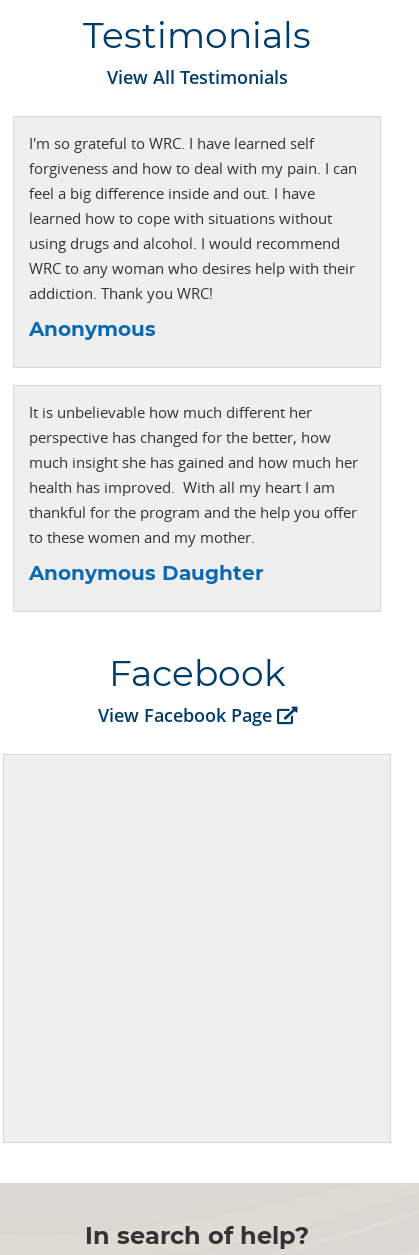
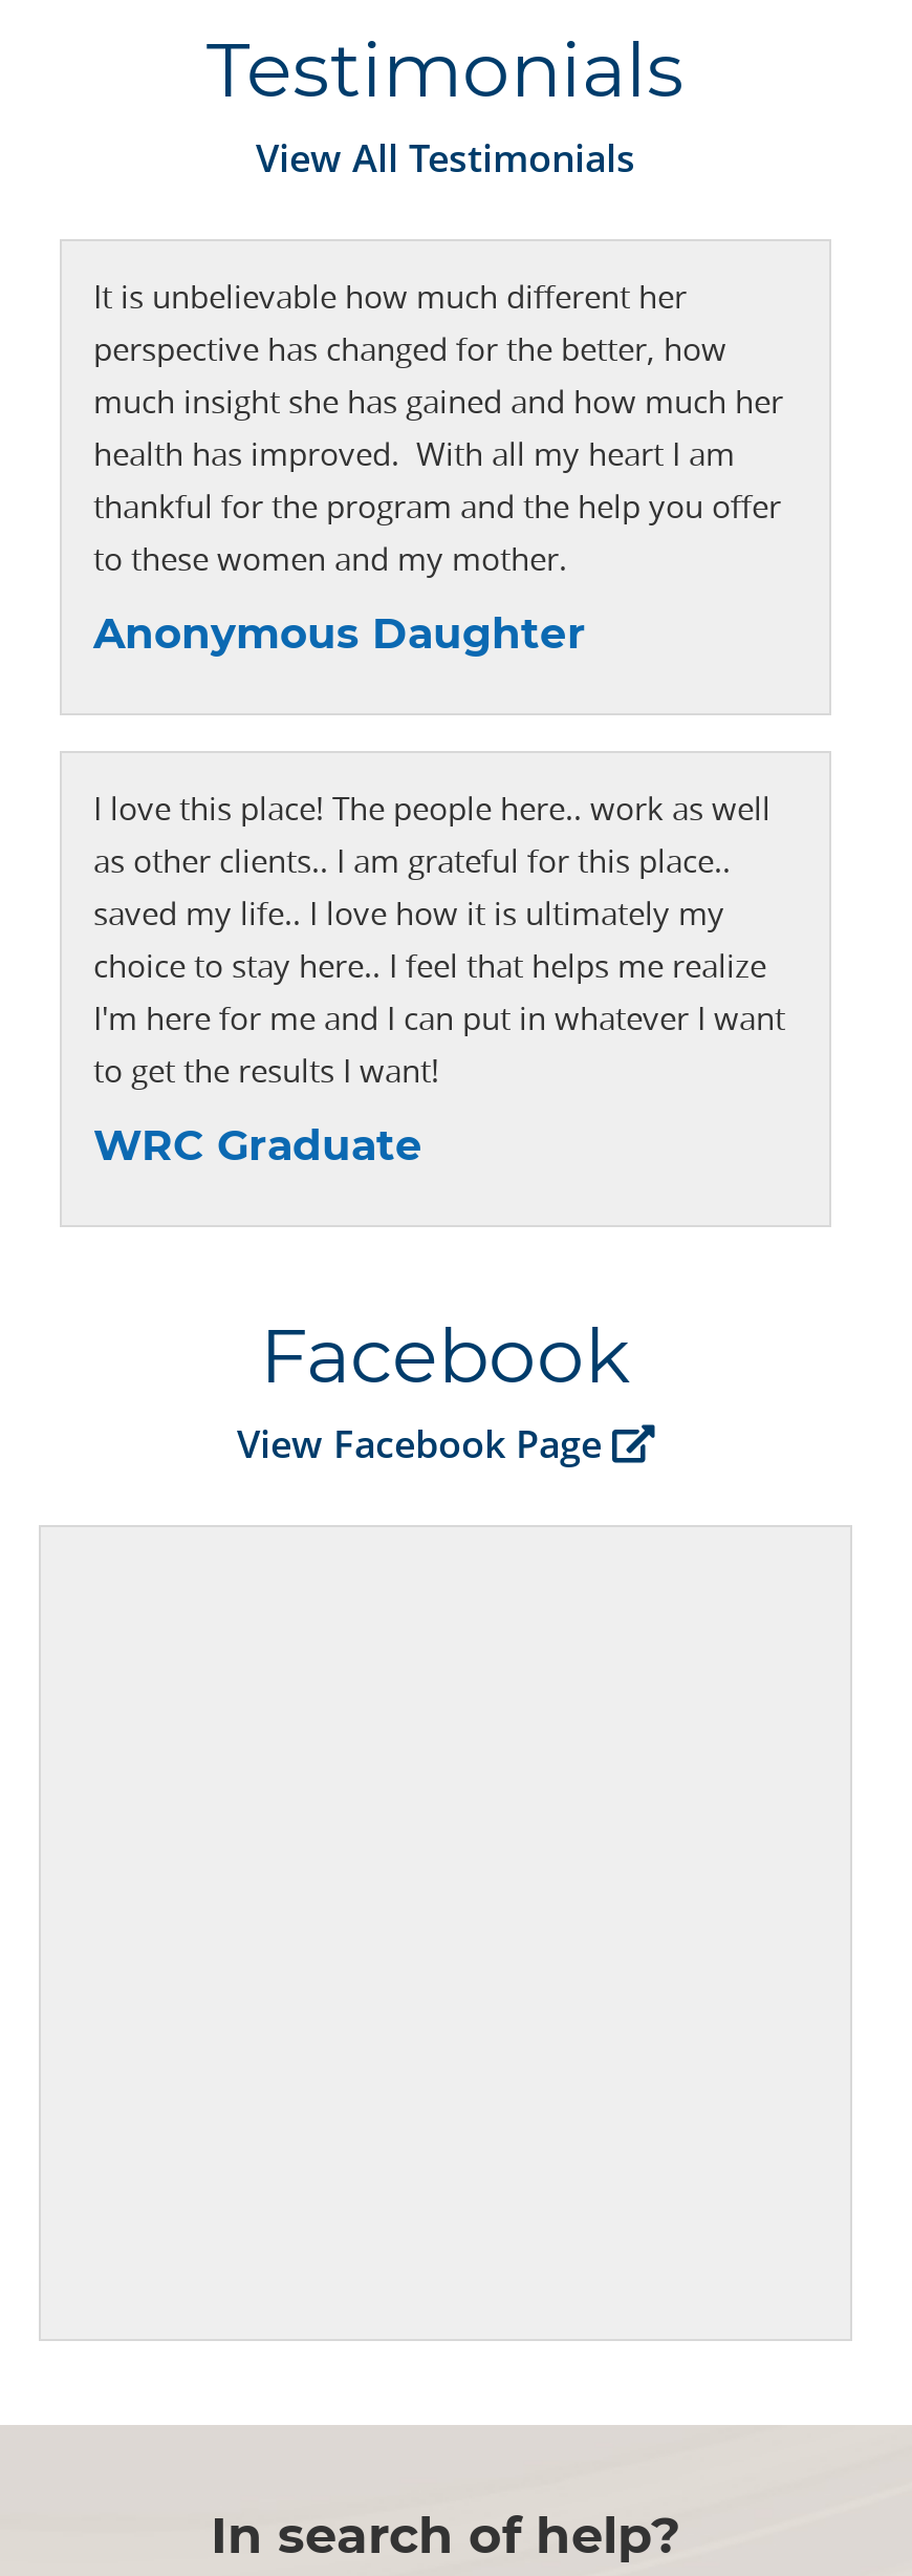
- I'm so grateful to WRC. I have learned self
- forgiveness and how to deal with my pain. I can
- feel a big difference inside and out. I have
- learned how to cope with situations without
- using drugs and alcohol. I would recommend
- WRC to any woman who desires help with their
- addiction. Thank you WRC!
- Anonymous

moved up: It is unbelievable how much different her | perspective has changed for the better, how | much insight she has gained and how much her | health has improved. With all my heart I am | thankful for the program and the help you offer | to these women and my mother. | Anonymous Daughter

+ I love this place! The people here.. work as well
+ as other clients.. I am grateful for this place..
+ saved my life.. I love how it is ultimately my
+ choice to stay here.. I feel that helps me realize
+ I'm here for me and I can put in whatever I want
+ to get the results I want!
+ WRC Graduate
